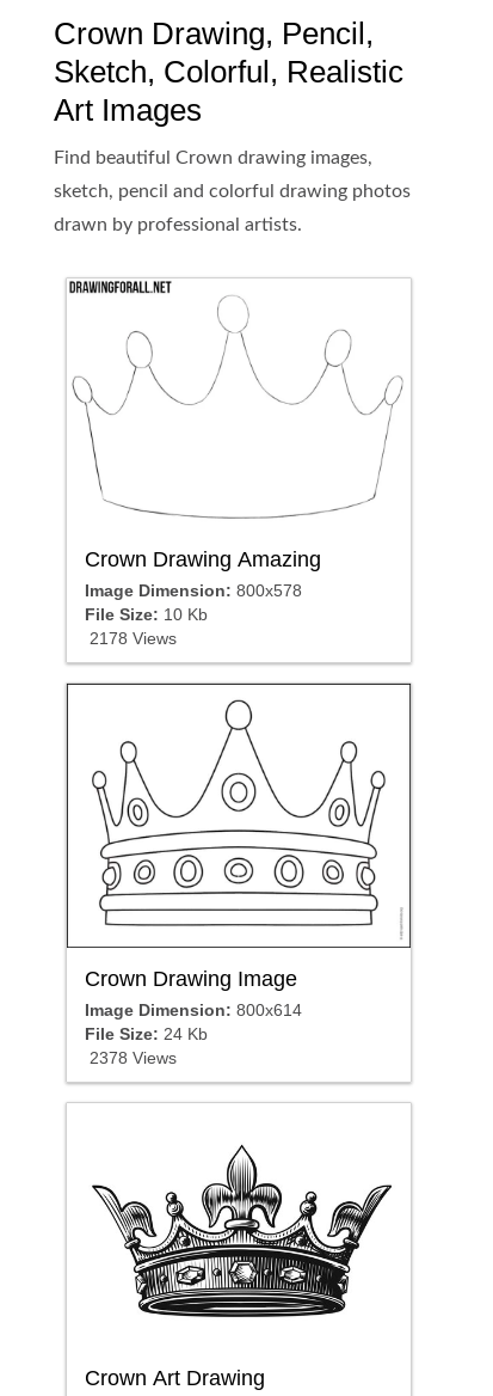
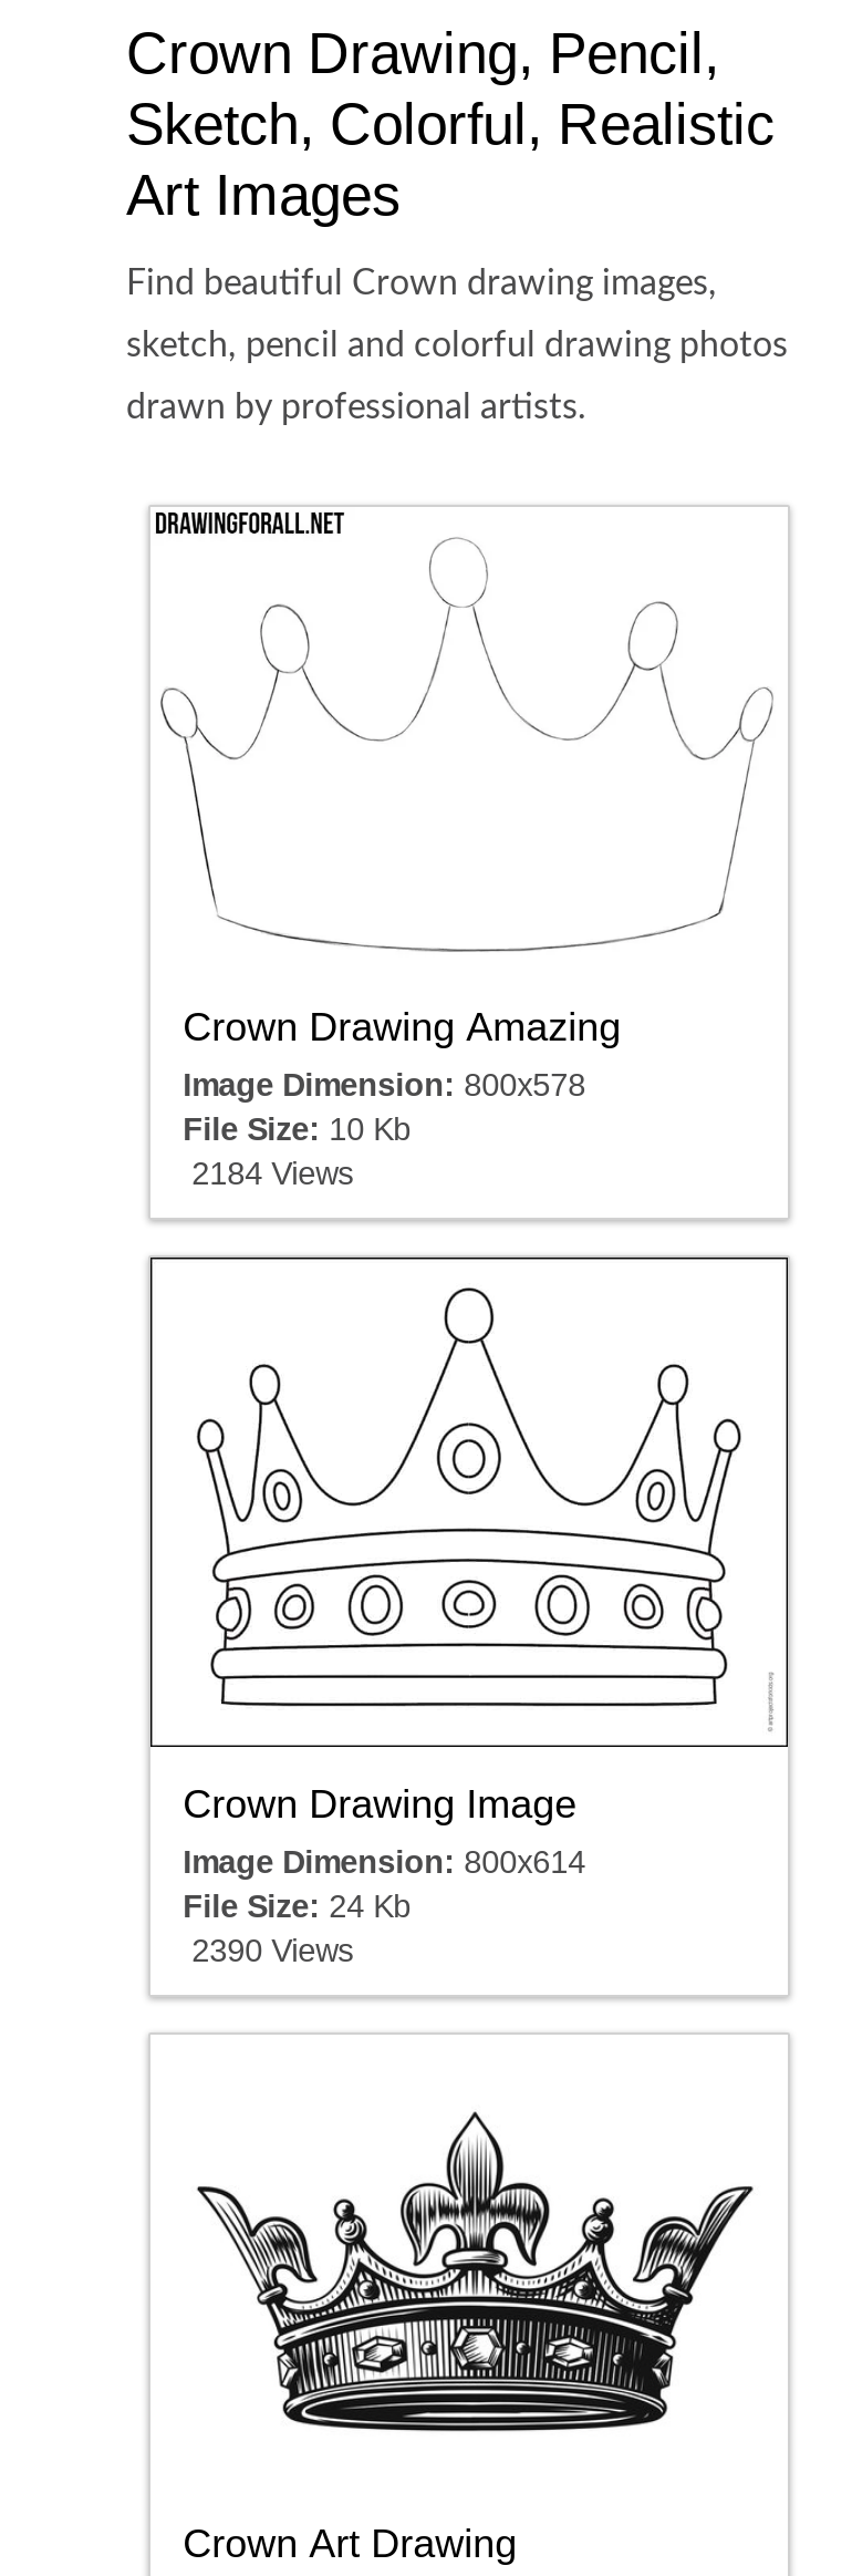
- 2178 Views
+ 2184 Views

- 2378 Views
+ 2390 Views
